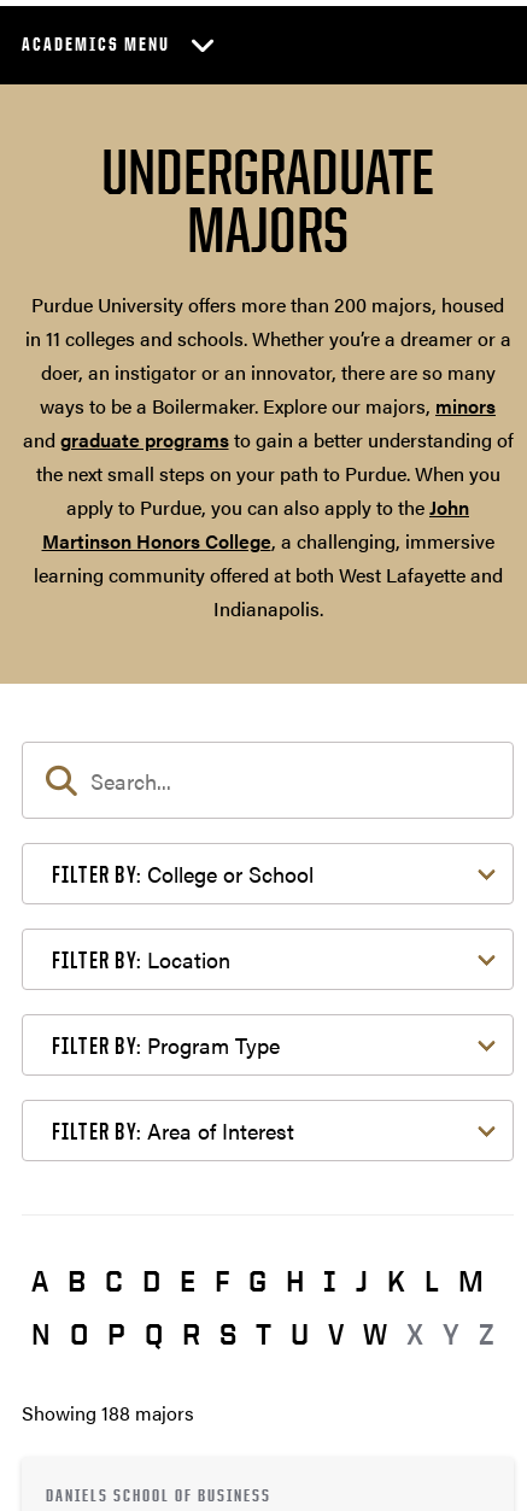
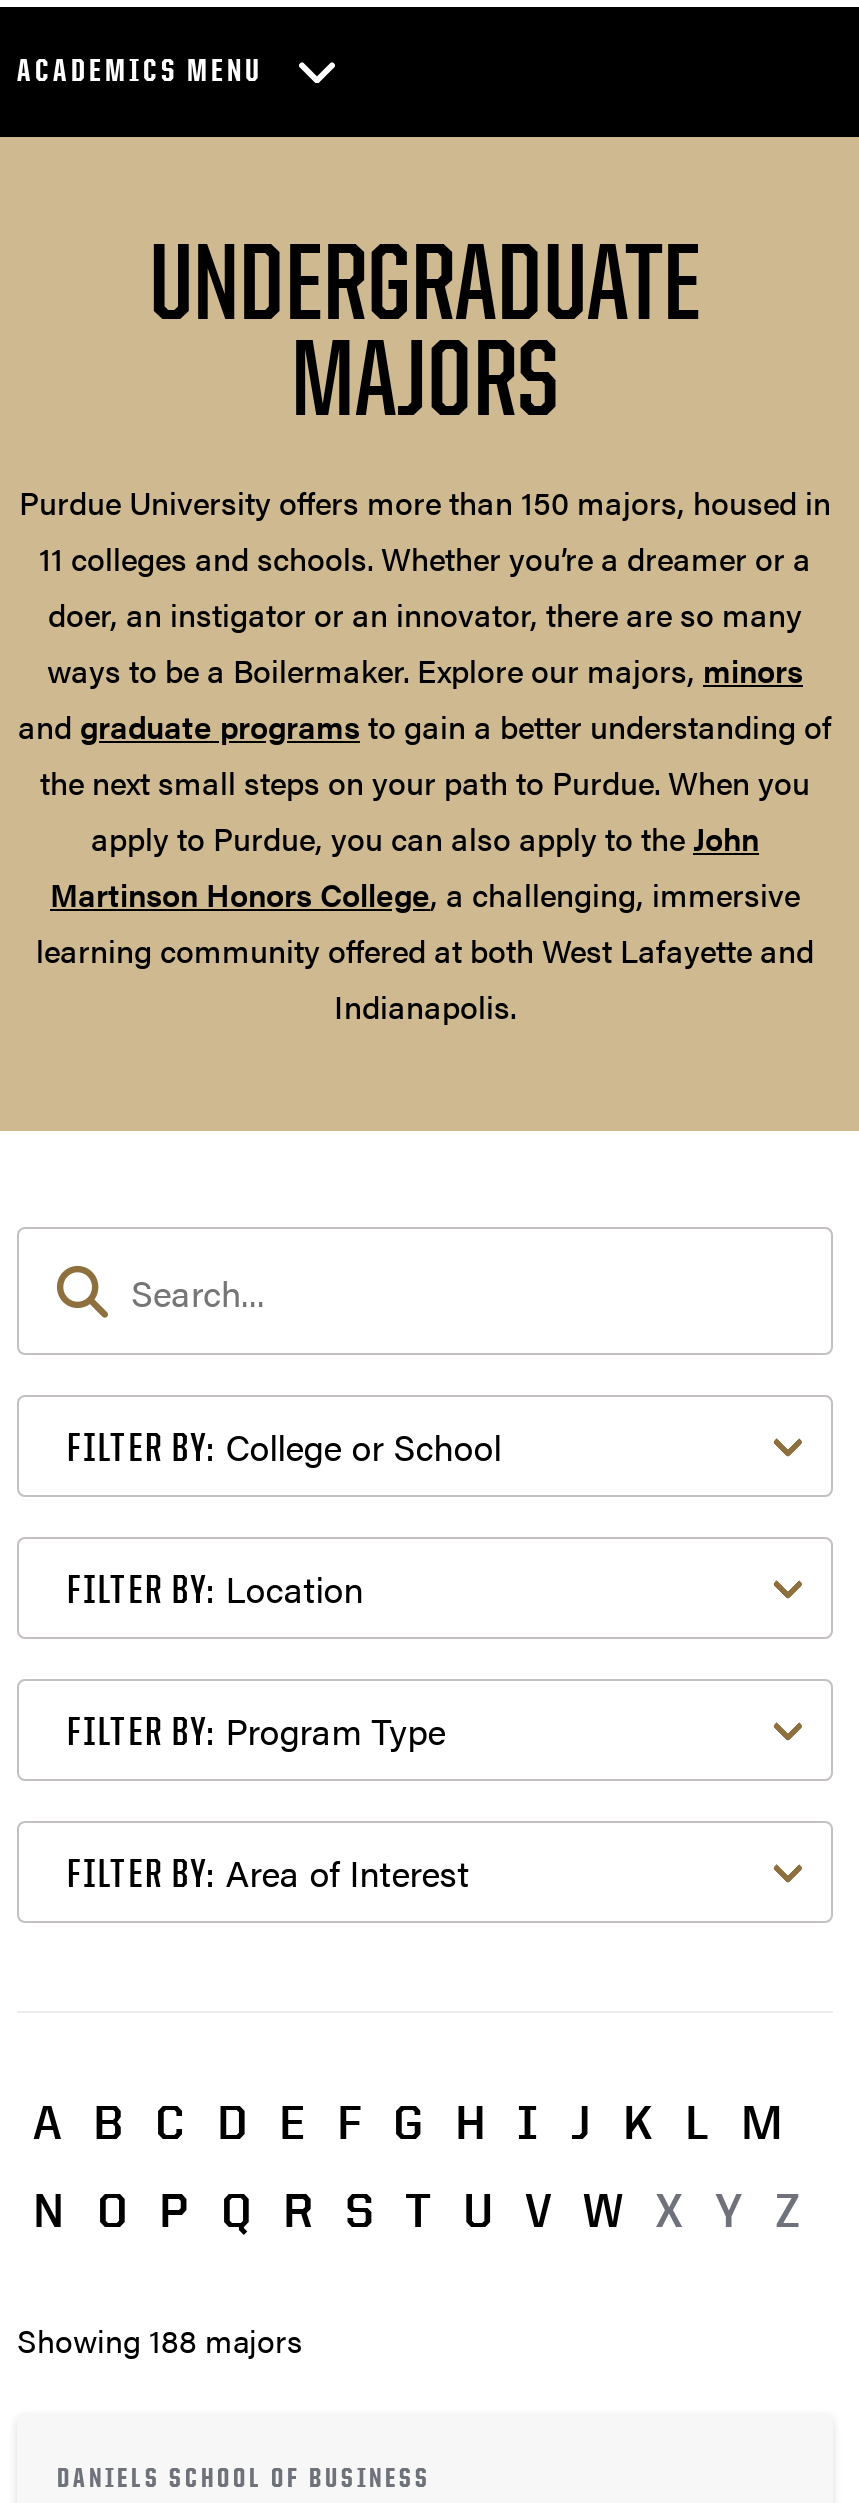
- Purdue University offers more than 200 majors, housed
- in 11 colleges and schools. Whether you’re a dreamer or a
+ Purdue University offers more than 150 majors, housed in
+ 11 colleges and schools. Whether you’re a dreamer or a
